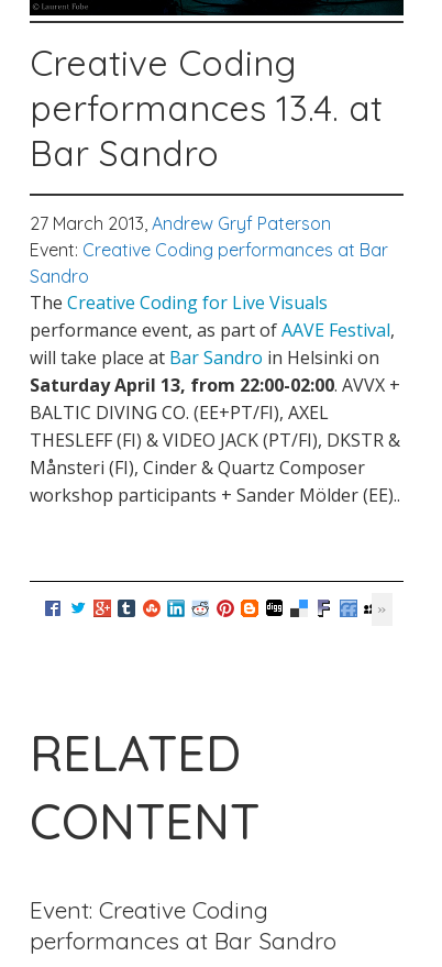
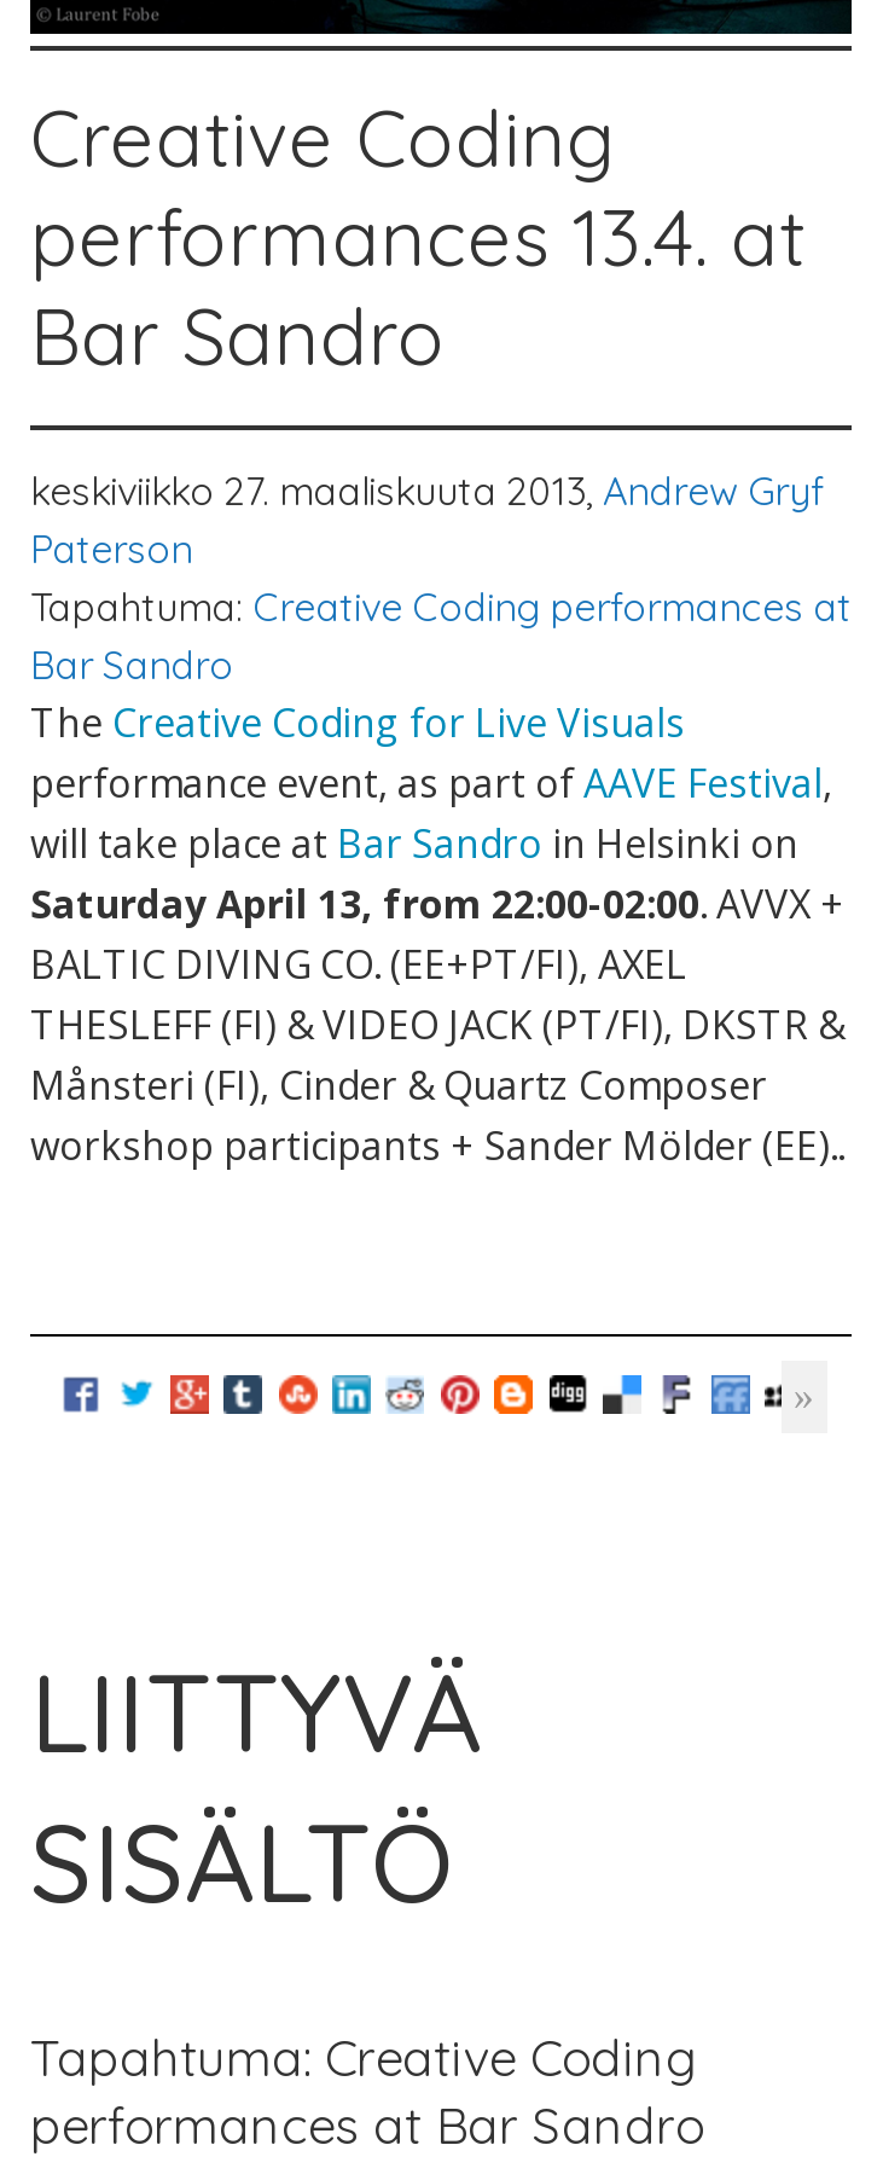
- 27 March 2013, Andrew Gryf Paterson
- Event: Creative Coding performances at Bar
- Sandro
+ keskiviikko 27. maaliskuuta 2013, Andrew Gryf
+ Paterson
+ Tapahtuma: Creative Coding performances at
+ Bar Sandro

- RELATED
- CONTENT
+ LIITTYVÄ
+ SISÄLTÖ

- Event: Creative Coding
+ Tapahtuma: Creative Coding
